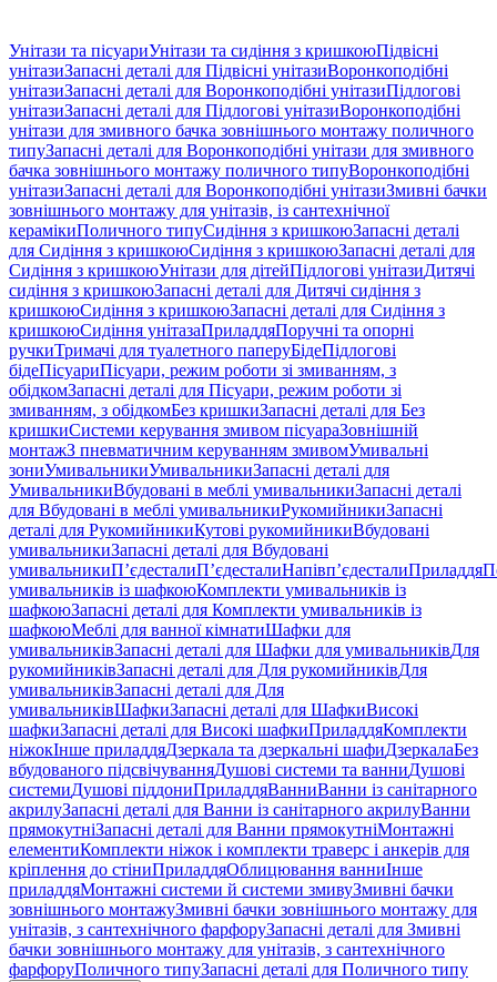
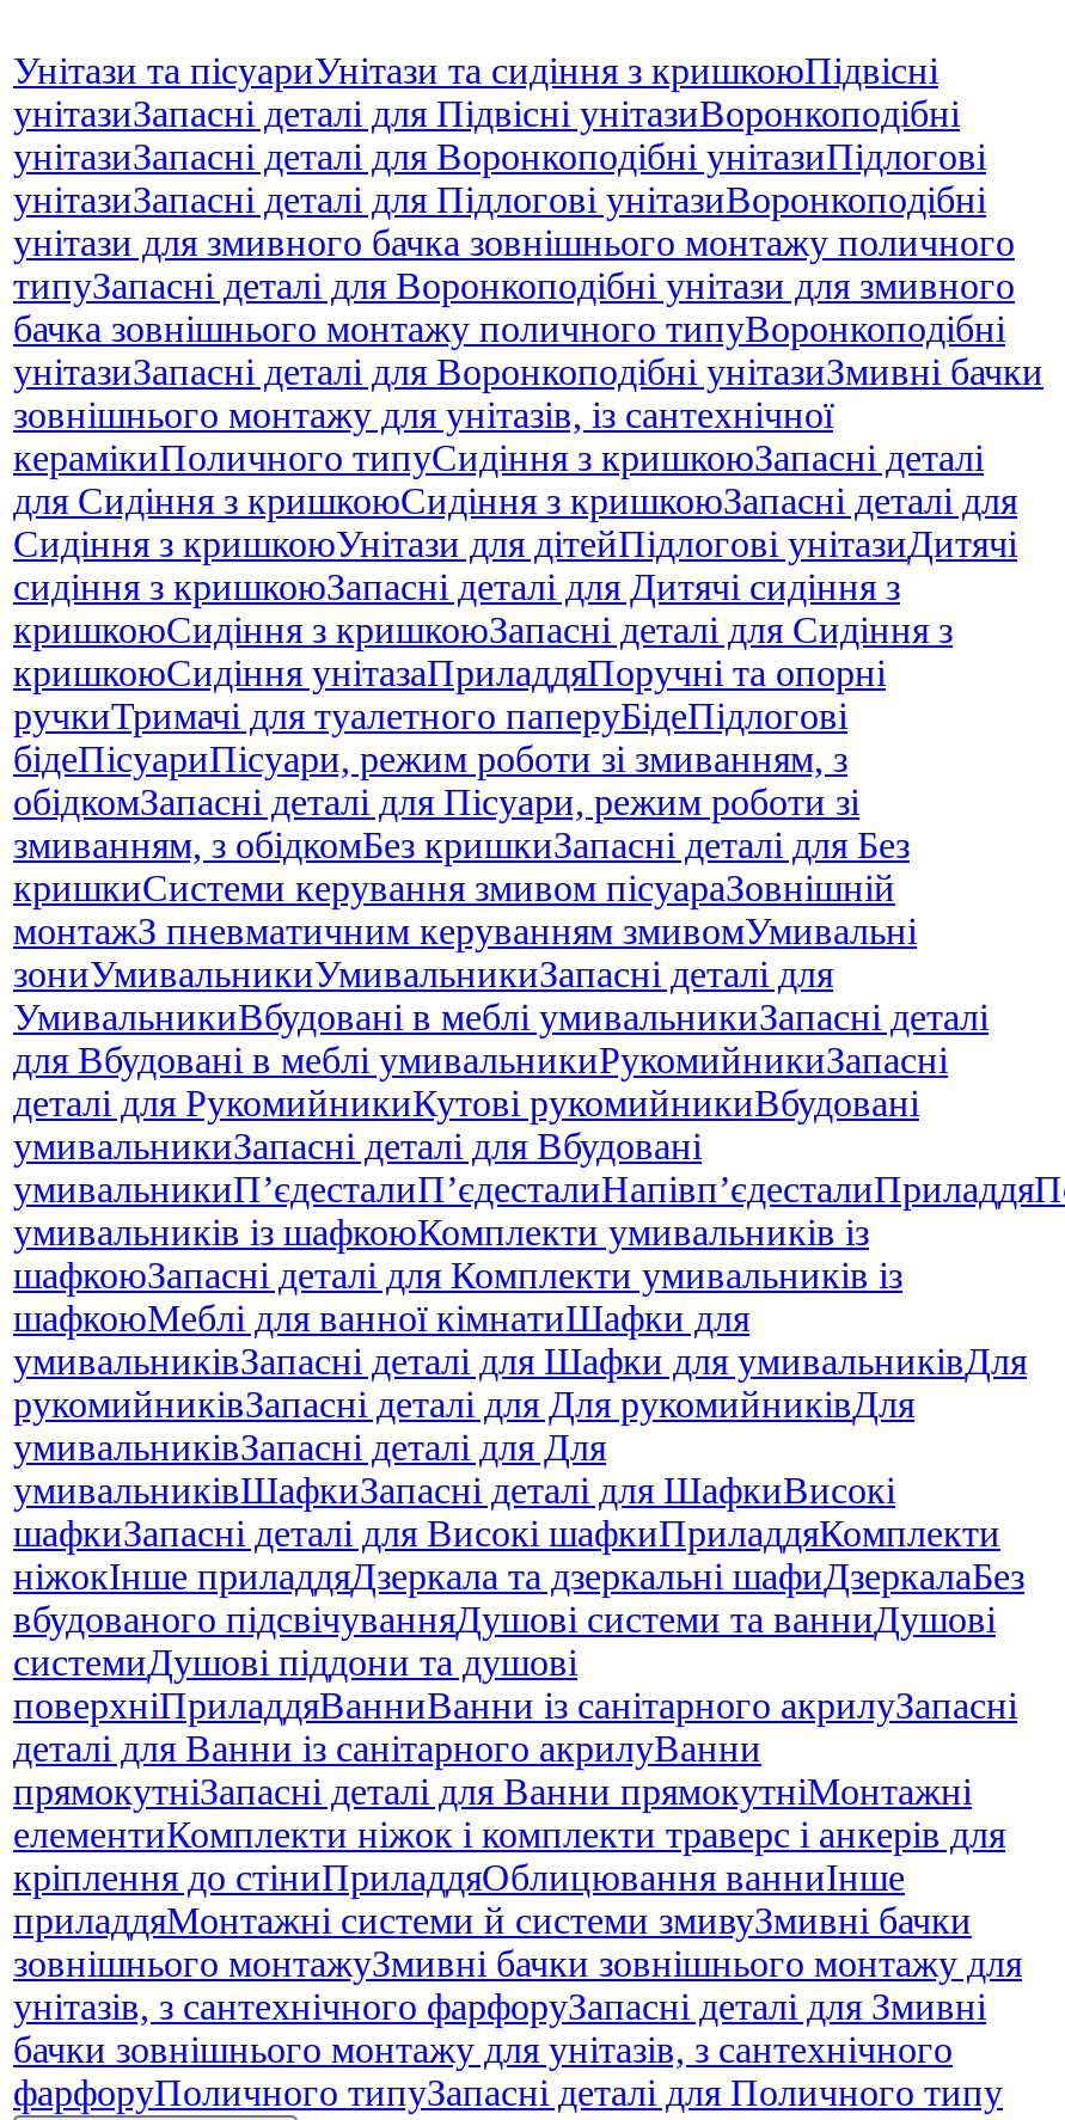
- системиДушові піддониПриладдяВанниВанни із санітарного
- акрилуЗапасні деталі для Ванни із санітарного акрилуВанни
+ системиДушові піддони та душові
+ поверхніПриладдяВанниВанни із санітарного акрилуЗапасні
+ деталі для Ванни із санітарного акрилуВанни
